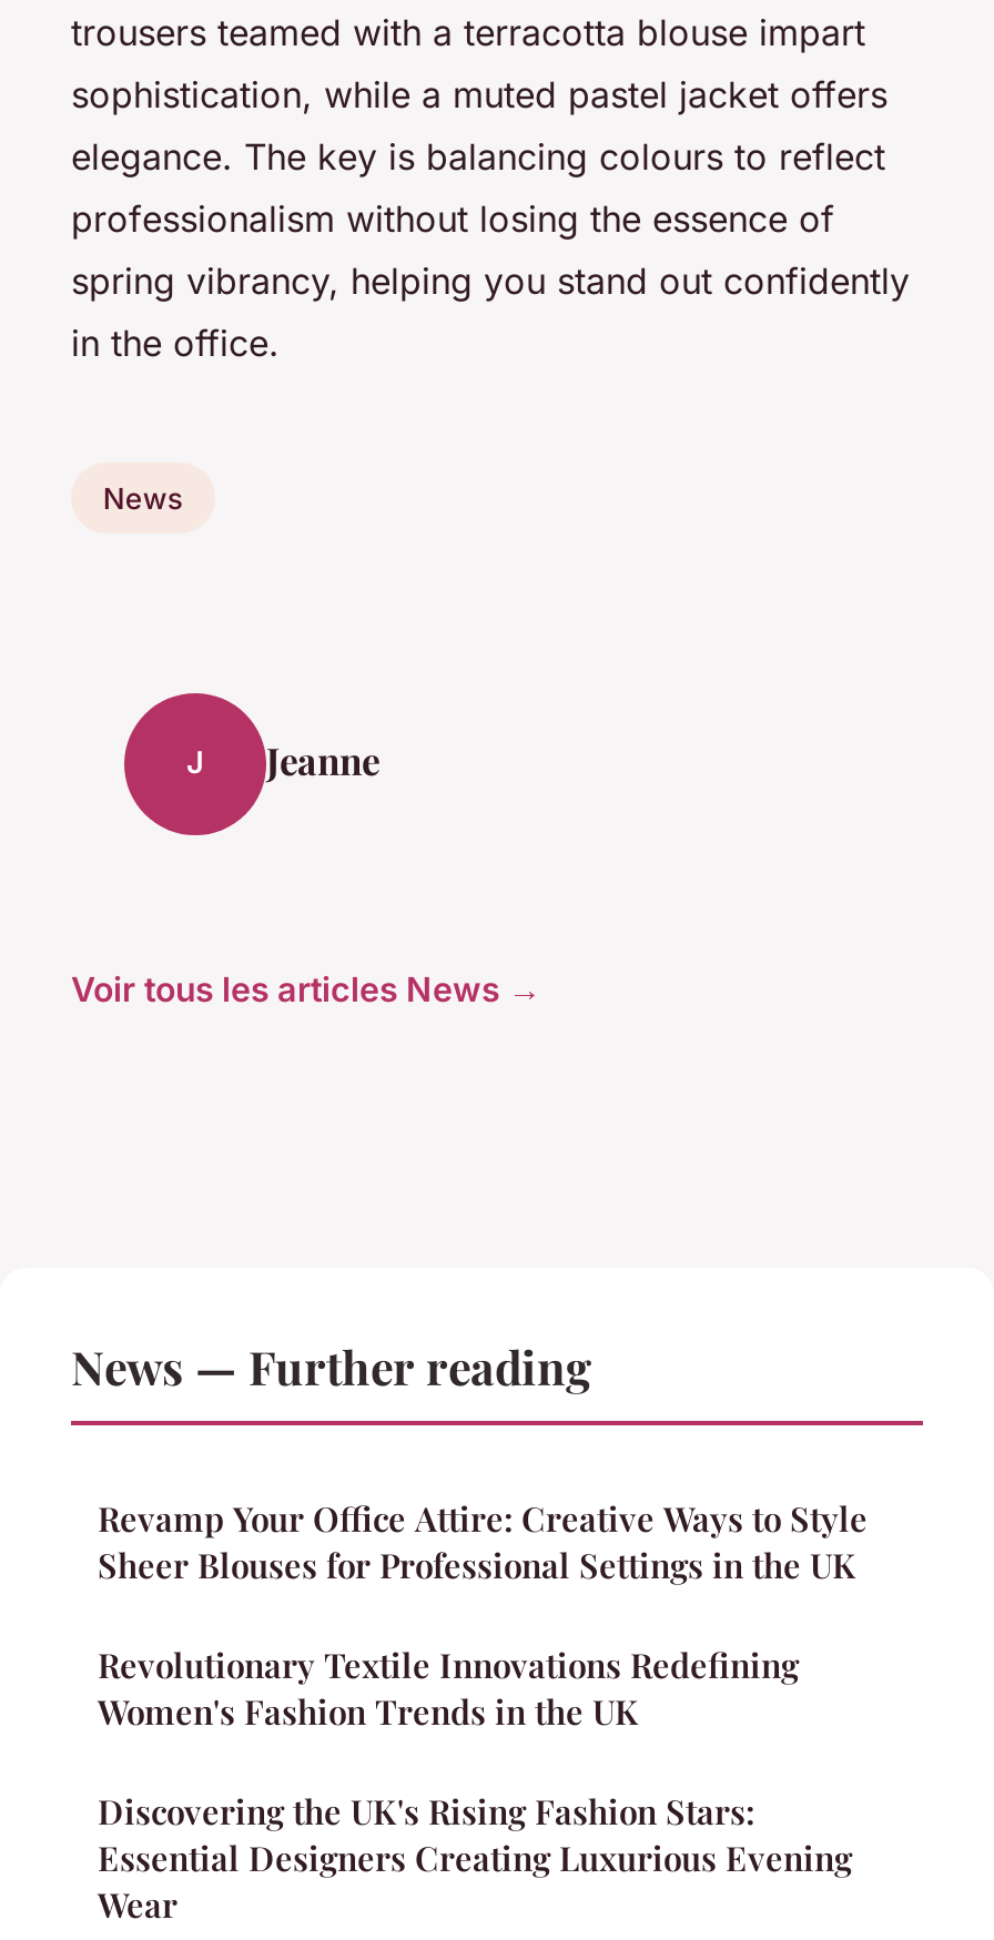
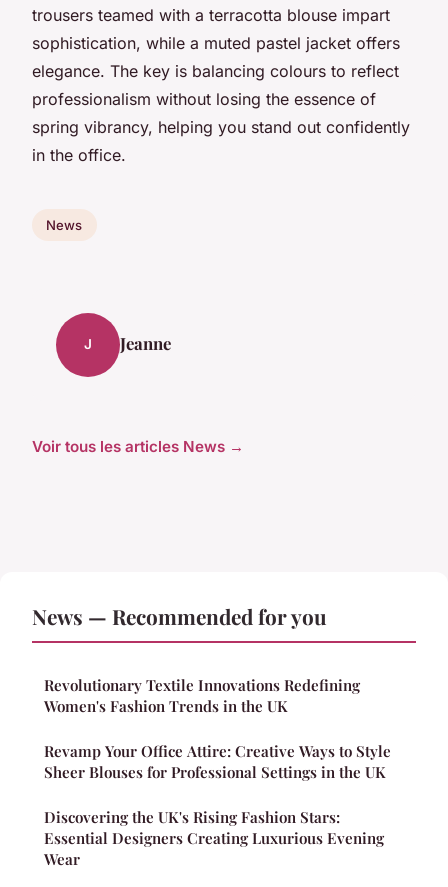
- News — Further reading
+ News — Recommended for you

moved down: Revamp Your Office Attire: Creative Ways to Style | Sheer Blouses for Professional Settings in the UK

moved up: Revolutionary Textile Innovations Redefining | Women's Fashion Trends in the UK
